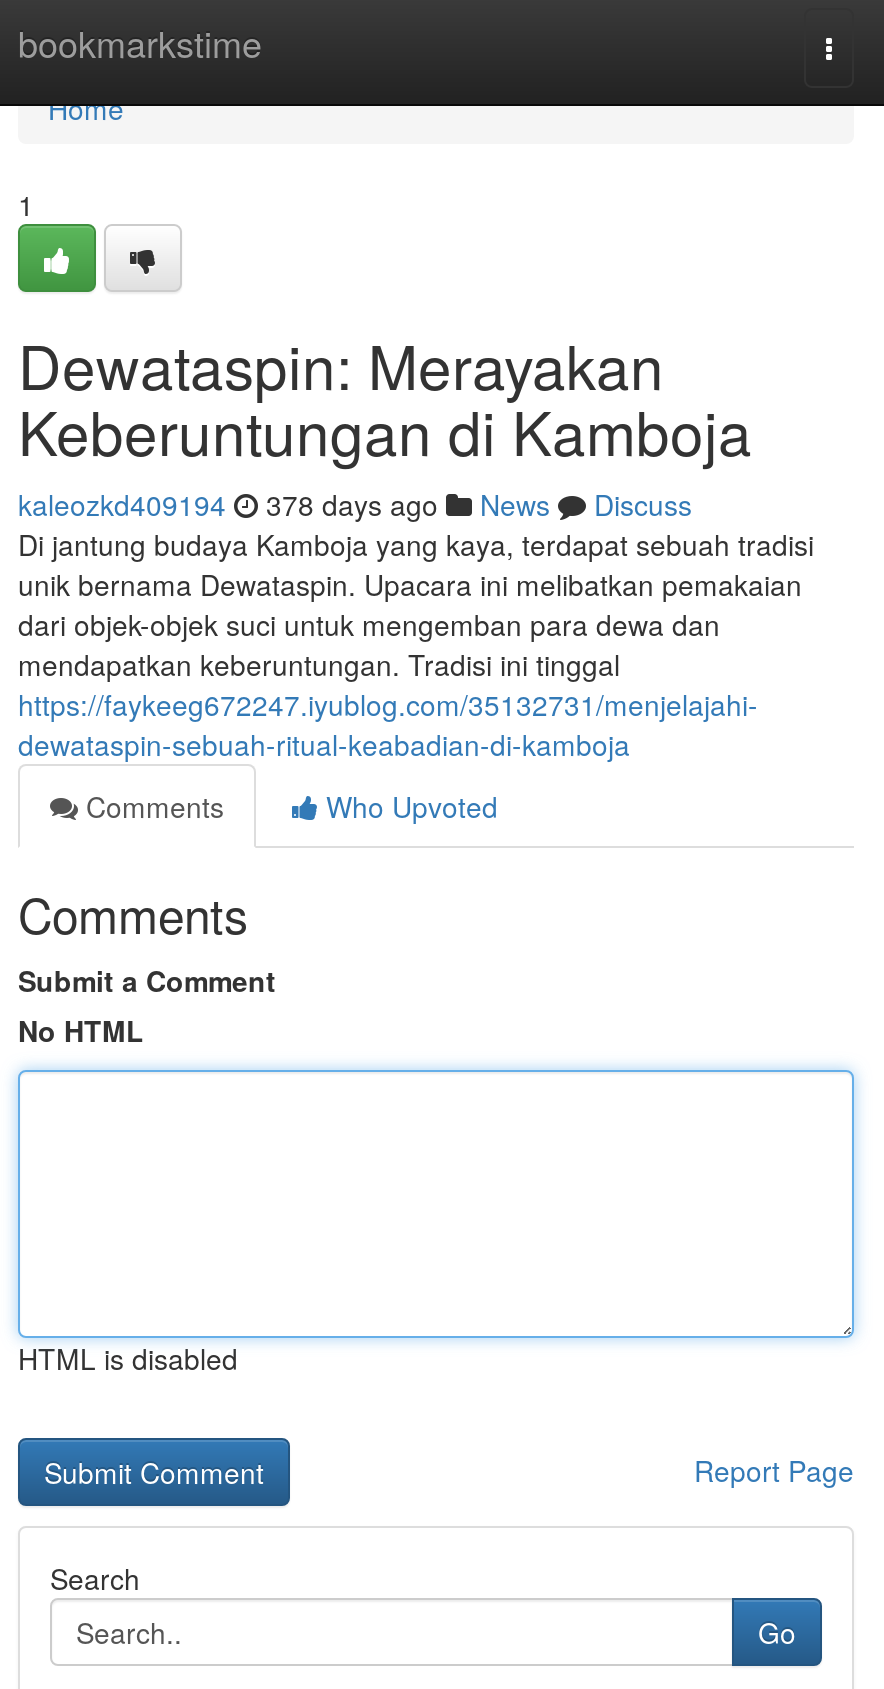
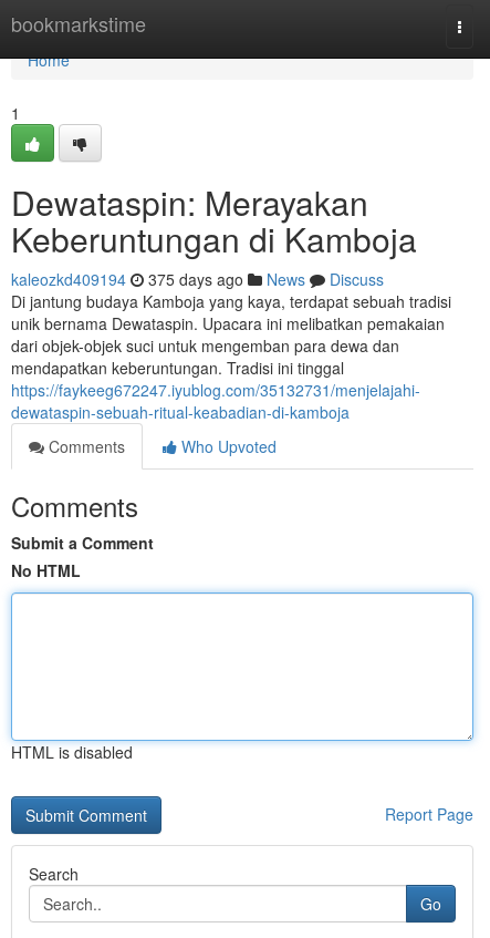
- kaleozkd409194 378 days ago News Discuss
+ kaleozkd409194 375 days ago News Discuss
